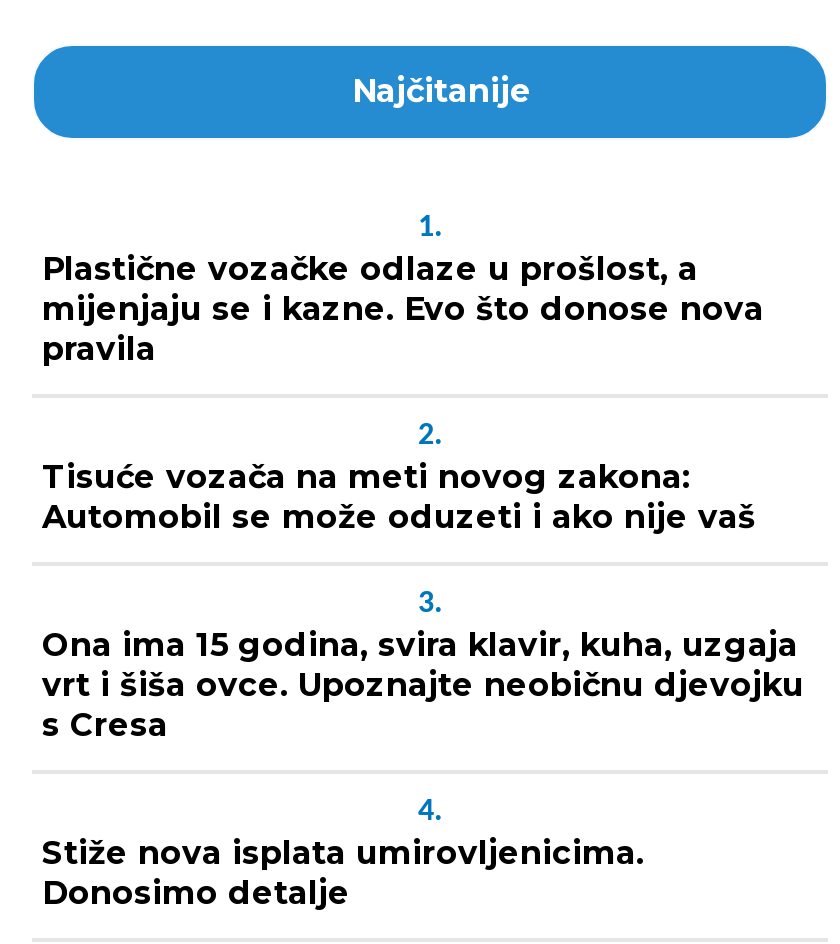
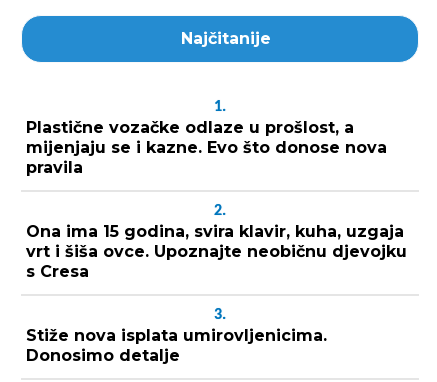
- Tisuće vozača na meti novog zakona:
- Automobil se može oduzeti i ako nije vaš
- 3.

- 4.
+ 3.
